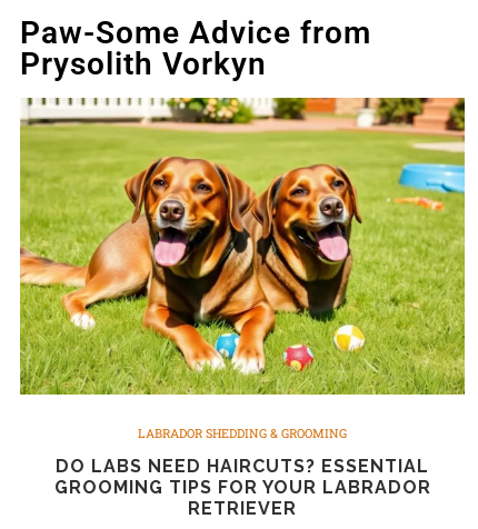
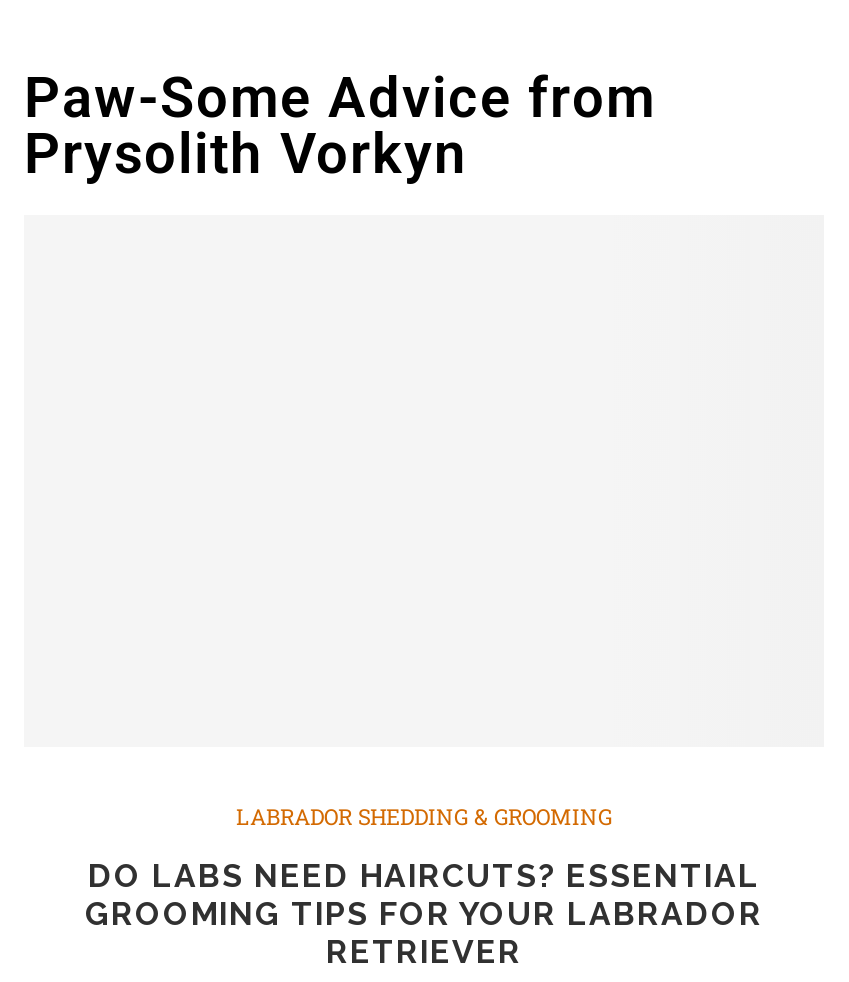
- [image]
